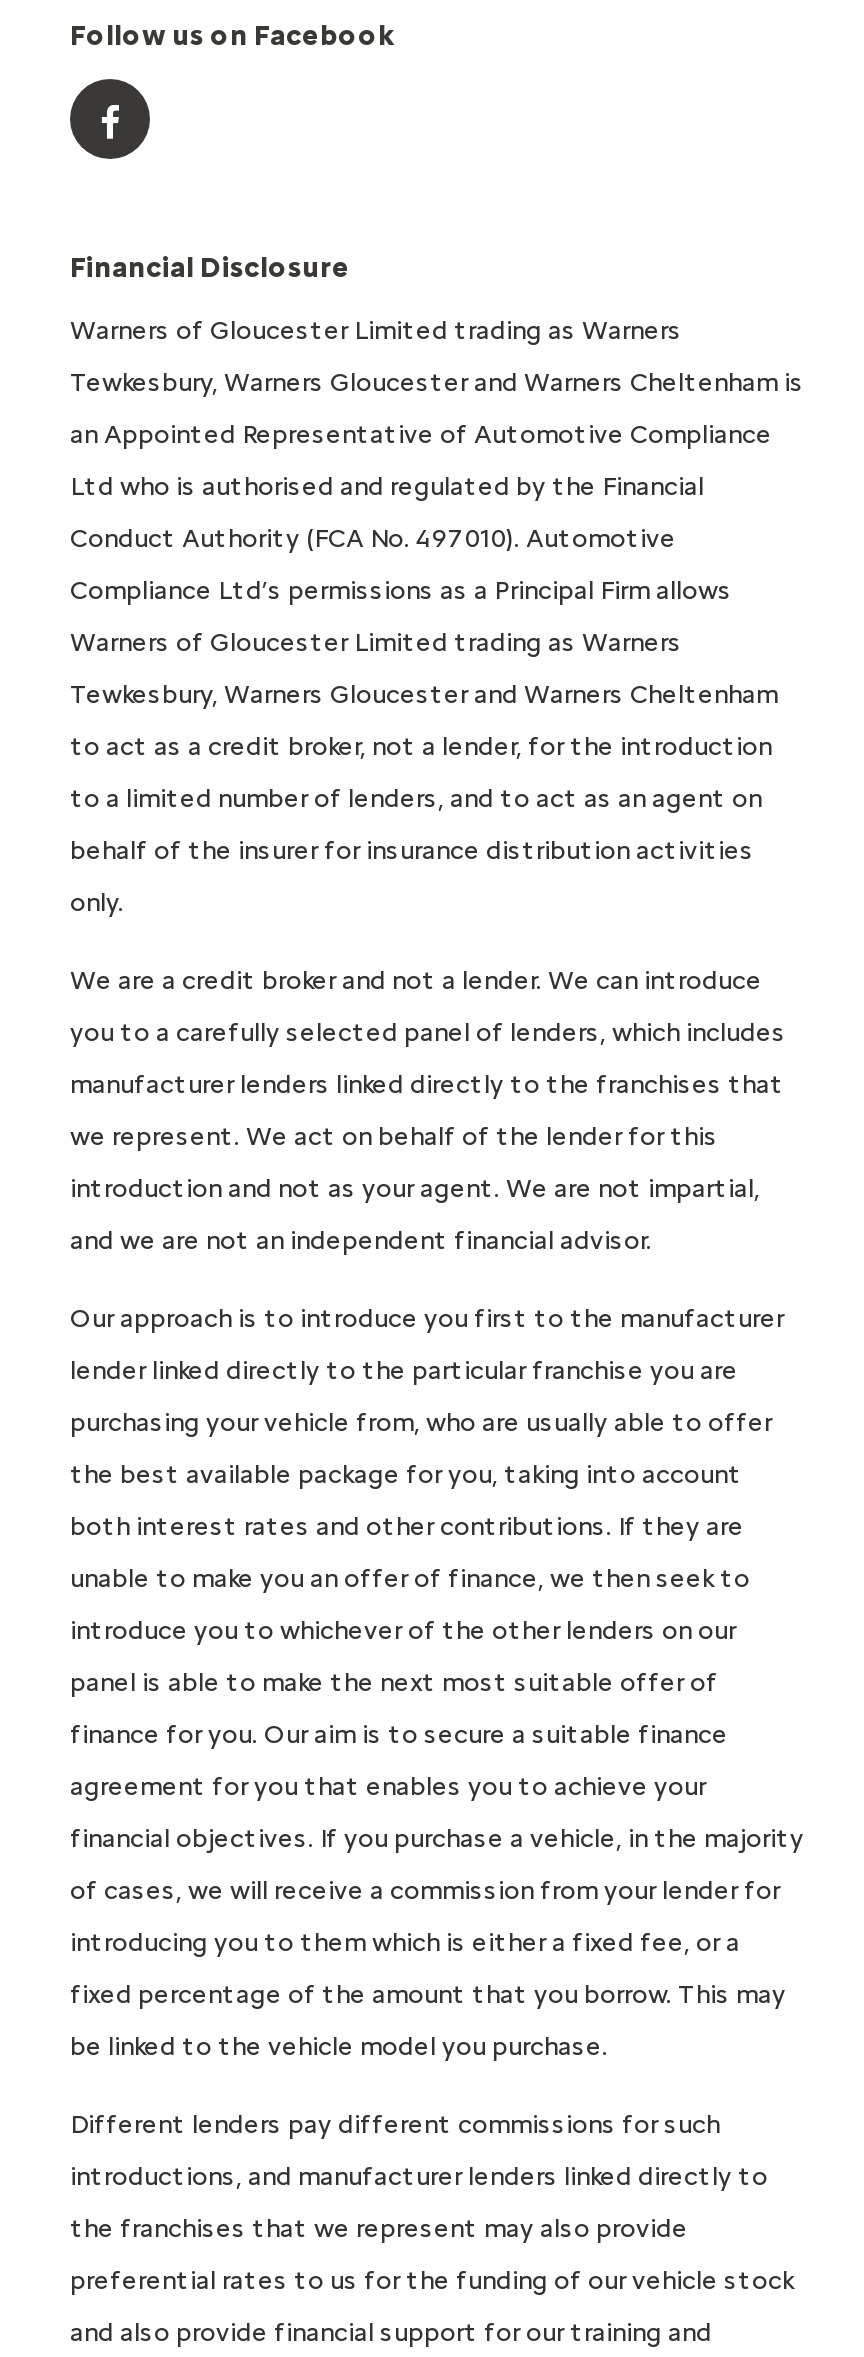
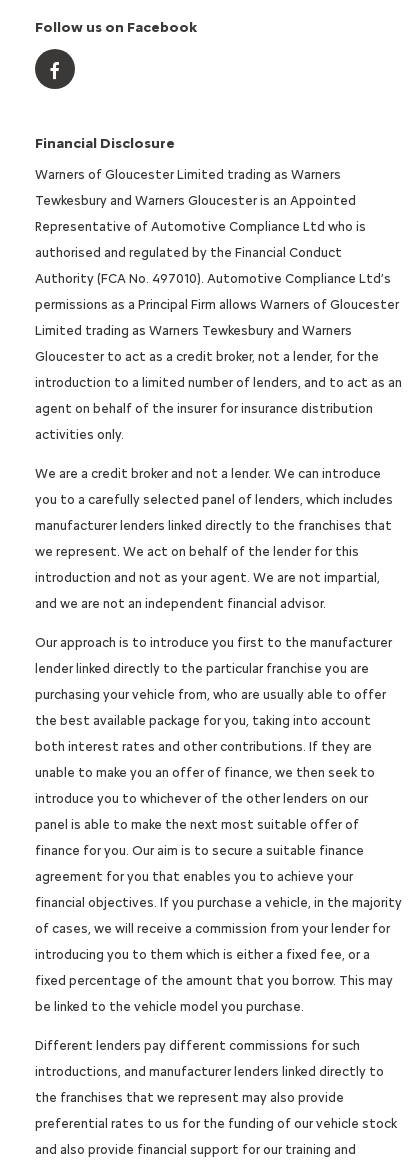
- Tewkesbury, Warners Gloucester and Warners Cheltenham is
- an Appointed Representative of Automotive Compliance
- Ltd who is authorised and regulated by the Financial
- Conduct Authority (FCA No. 497010). Automotive
- Compliance Ltd’s permissions as a Principal Firm allows
- Warners of Gloucester Limited trading as Warners
- Tewkesbury, Warners Gloucester and Warners Cheltenham
- to act as a credit broker, not a lender, for the introduction
- to a limited number of lenders, and to act as an agent on
- behalf of the insurer for insurance distribution activities
- only.
+ Tewkesbury and Warners Gloucester is an Appointed
+ Representative of Automotive Compliance Ltd who is
+ authorised and regulated by the Financial Conduct
+ Authority (FCA No. 497010). Automotive Compliance Ltd’s
+ permissions as a Principal Firm allows Warners of Gloucester
+ Limited trading as Warners Tewkesbury and Warners
+ Gloucester to act as a credit broker, not a lender, for the
+ introduction to a limited number of lenders, and to act as an
+ agent on behalf of the insurer for insurance distribution
+ activities only.
